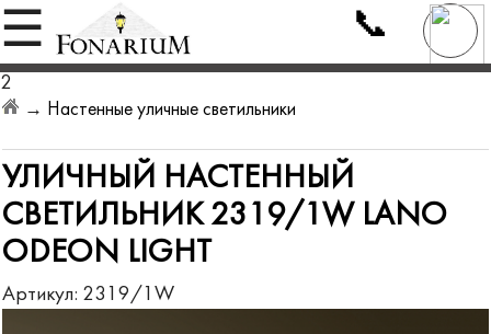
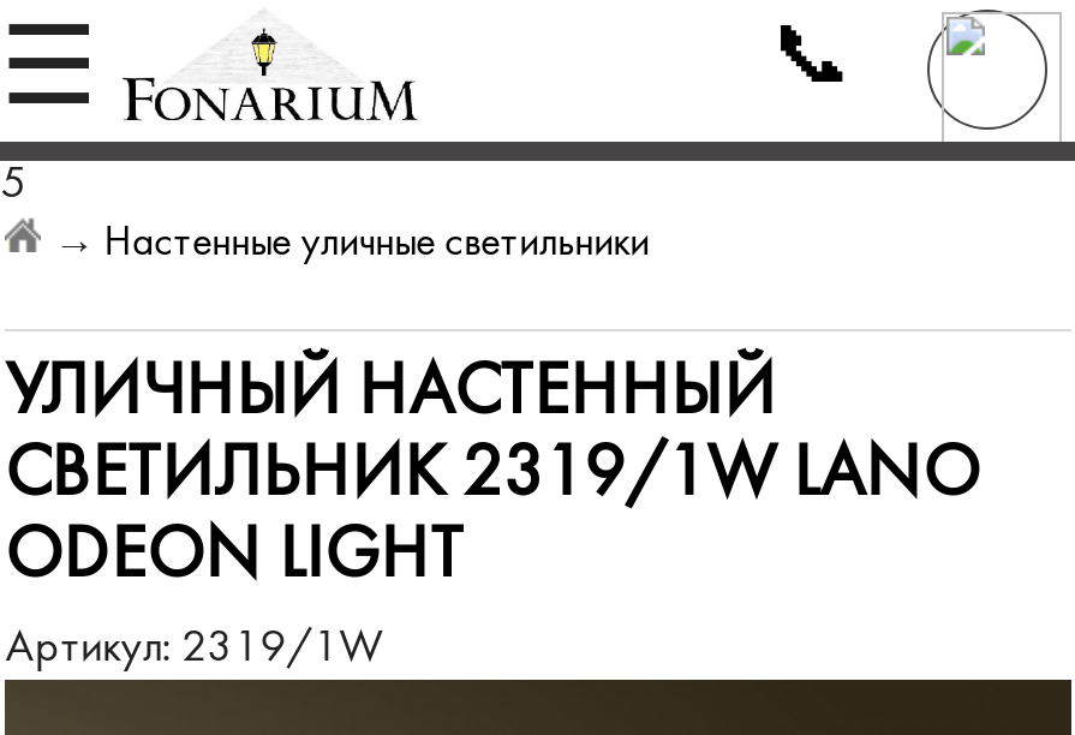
- 2
+ 5
